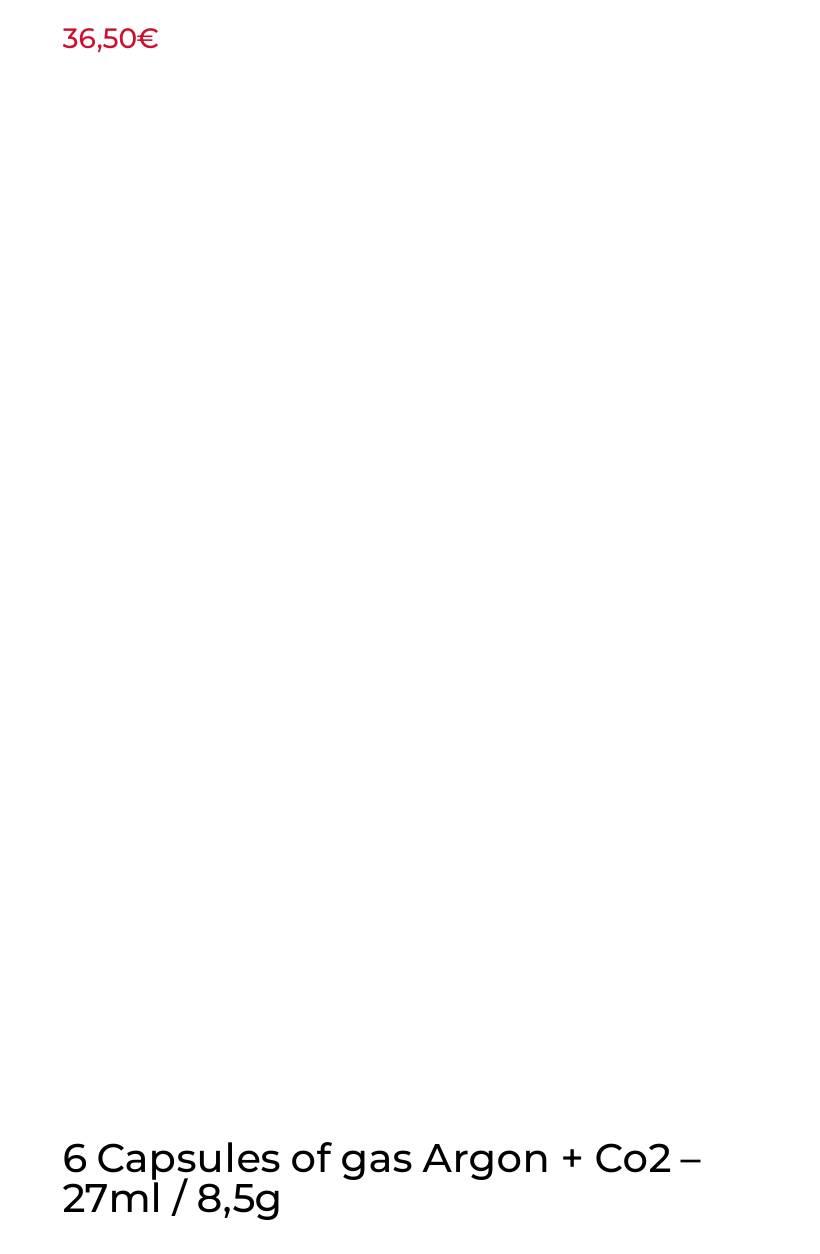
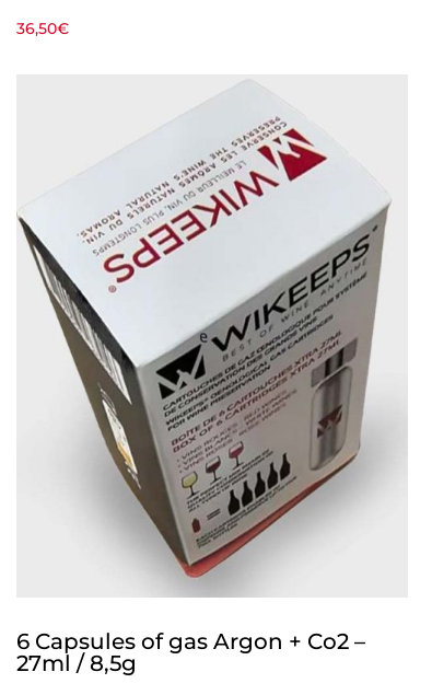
+ [image]
